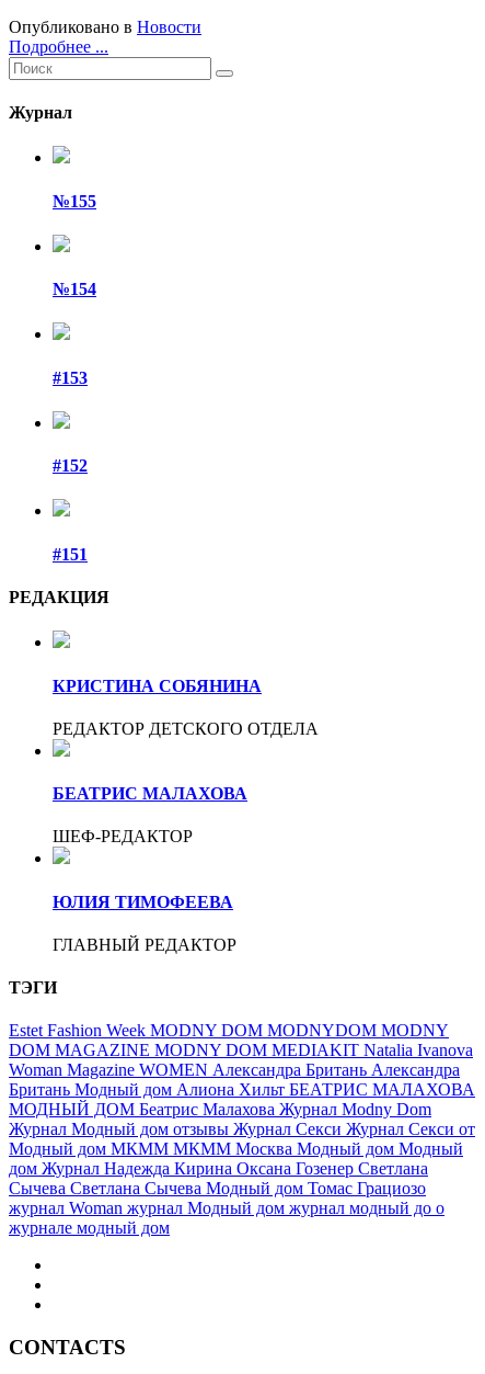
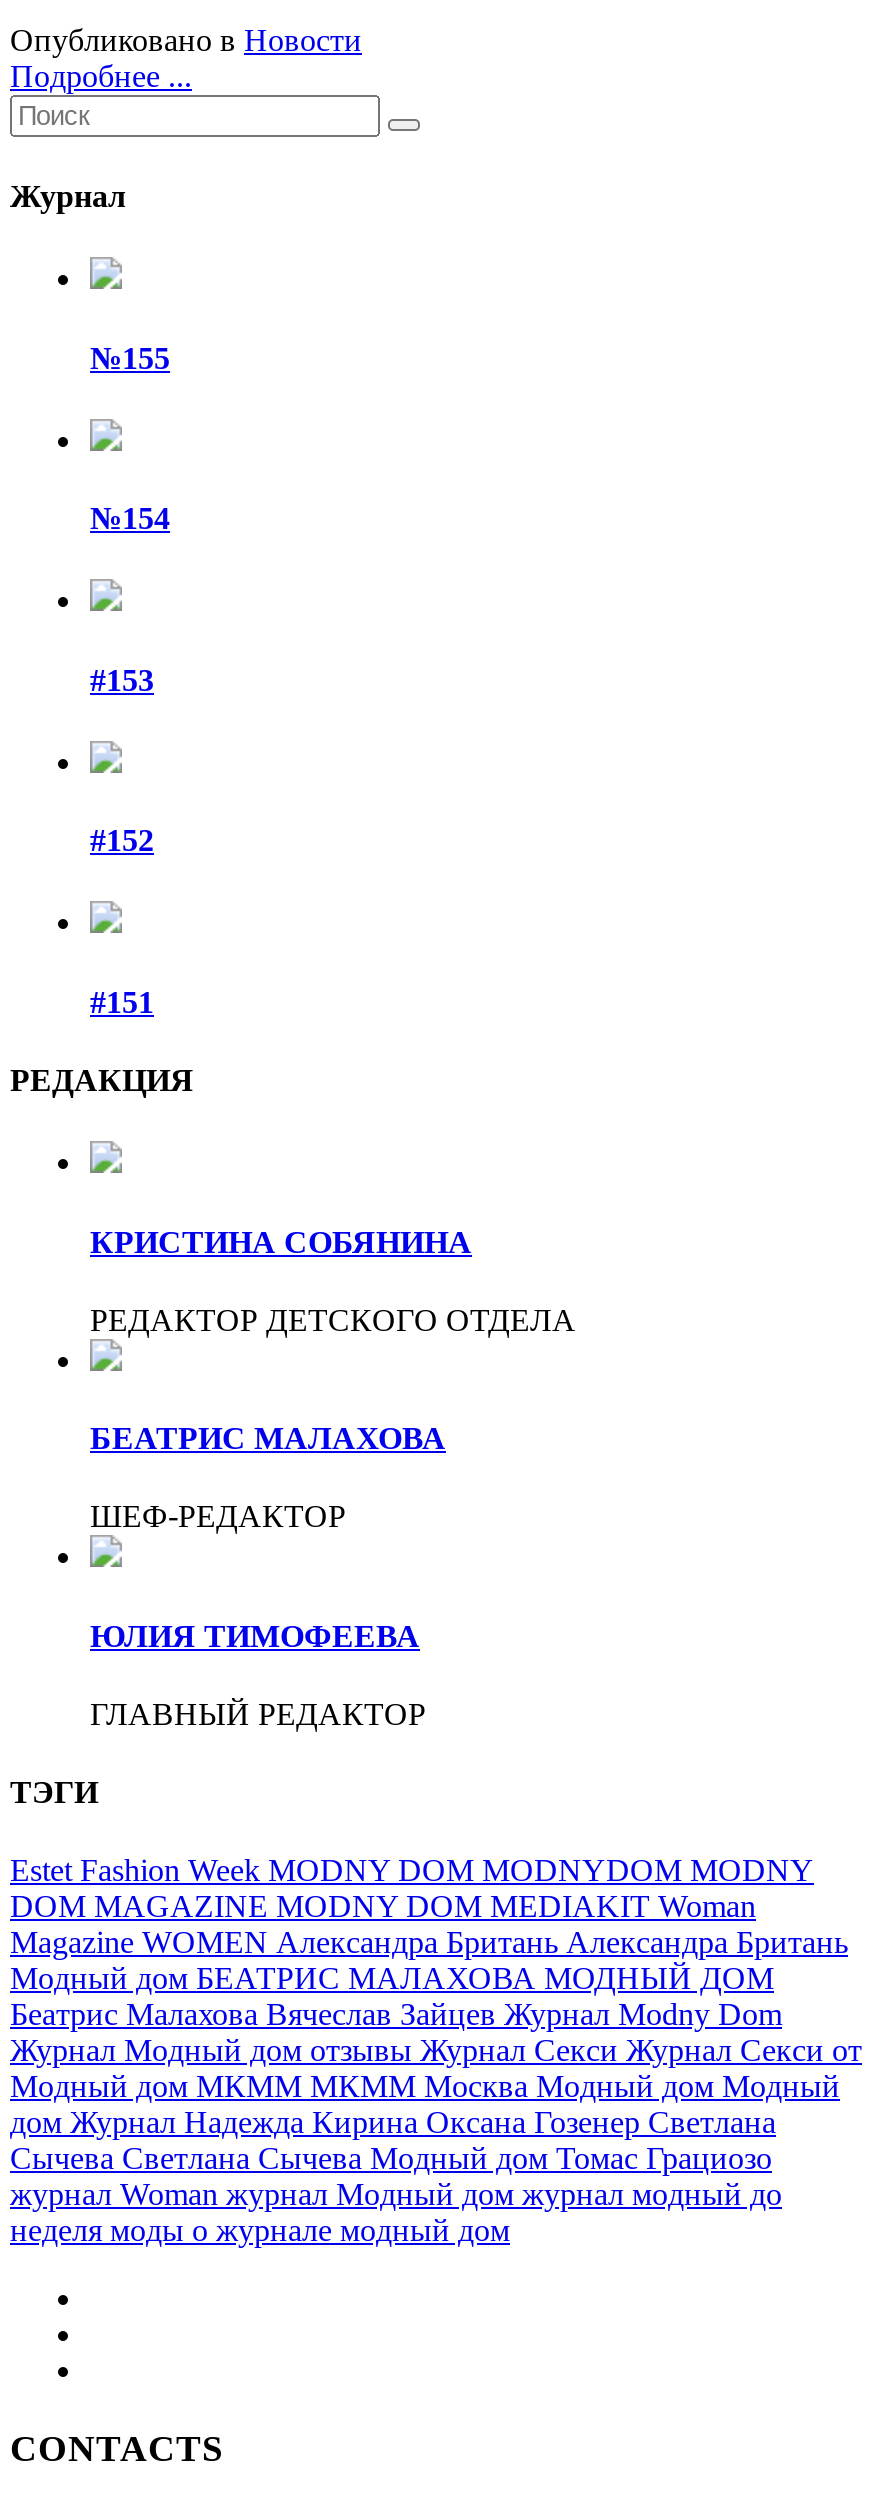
- DOM MAGAZINE MODNY DOM MEDIAKIT Natalia Ivanova
- Woman Magazine WOMEN Александра Британь Александра
- Британь Модный дом Алиона Хильт БЕАТРИС МАЛАХОВА
- МОДНЫЙ ДОМ Беатрис Малахова Журнал Modny Dom
+ DOM MAGAZINE MODNY DOM MEDIAKIT Woman
+ Magazine WOMEN Александра Британь Александра Британь
+ Модный дом БЕАТРИС МАЛАХОВА МОДНЫЙ ДОМ
+ Беатрис Малахова Вячеслав Зайцев Журнал Modny Dom

- журнал Woman журнал Модный дом журнал модный до о
- журнале модный дом
+ журнал Woman журнал Модный дом журнал модный до
+ неделя моды о журнале модный дом
